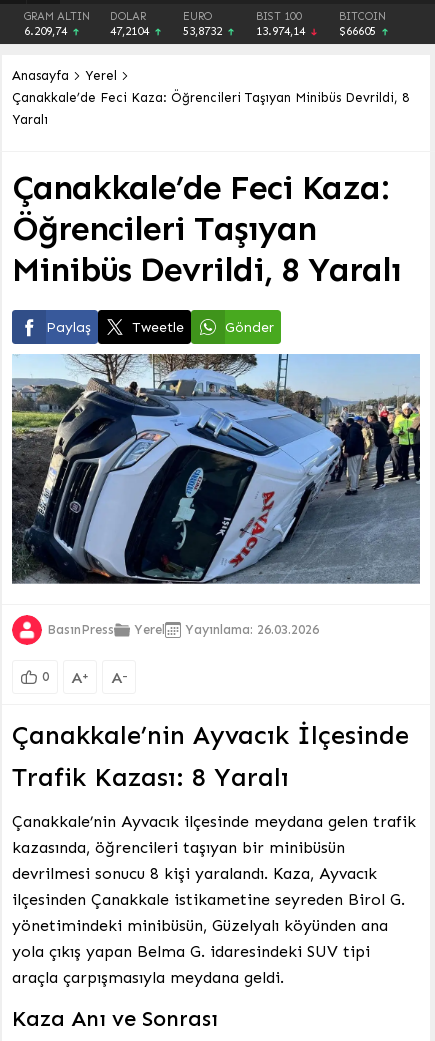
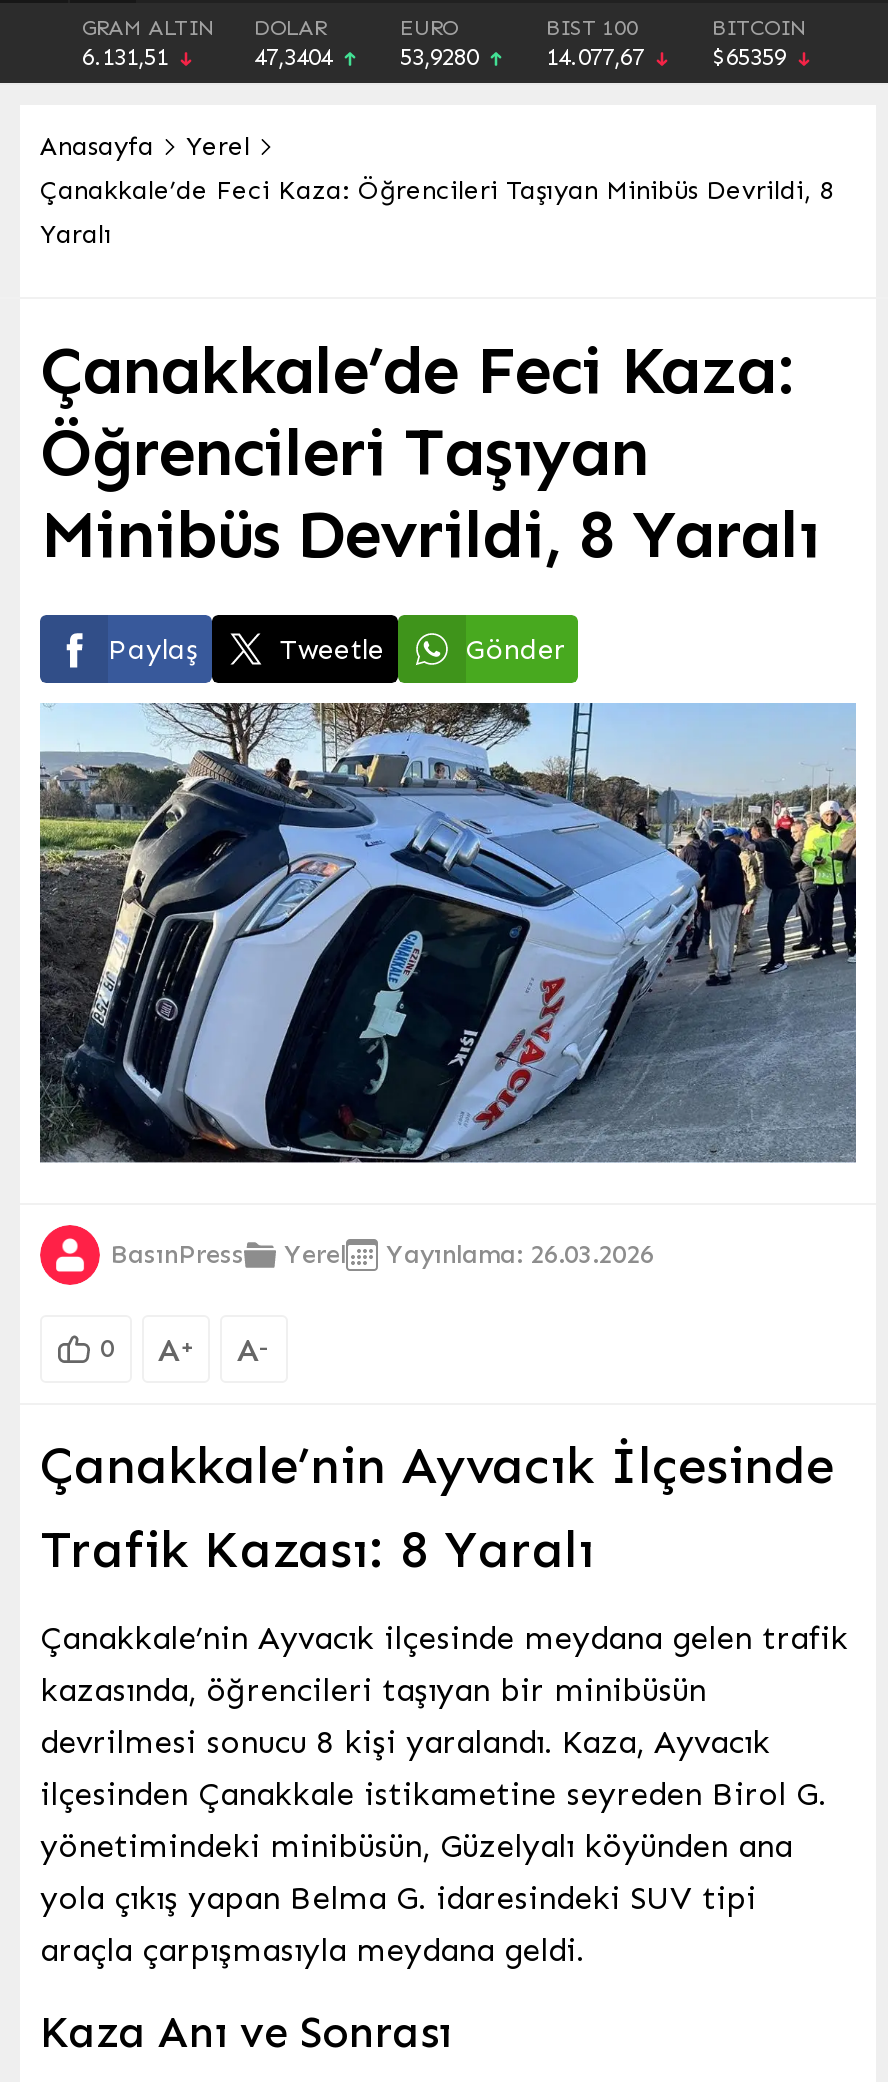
- 6.209,74
+ 6.131,51

- 47,2104
+ 47,3404

- 53,8732
+ 53,9280

- 13.974,14
+ 14.077,67

- $66605
+ $65359
